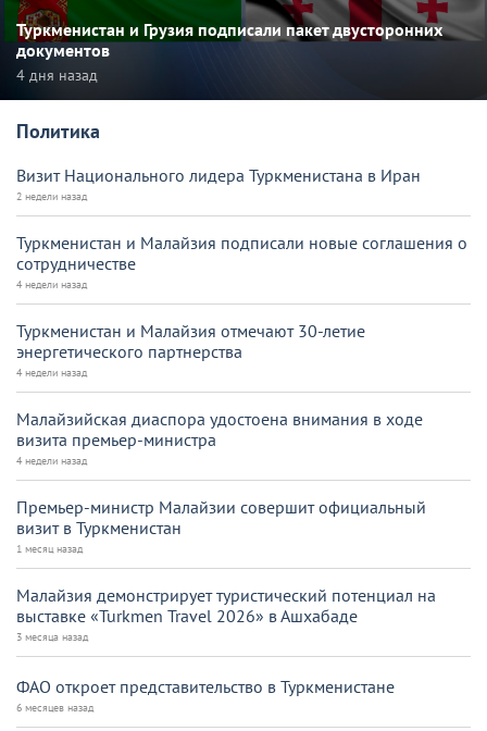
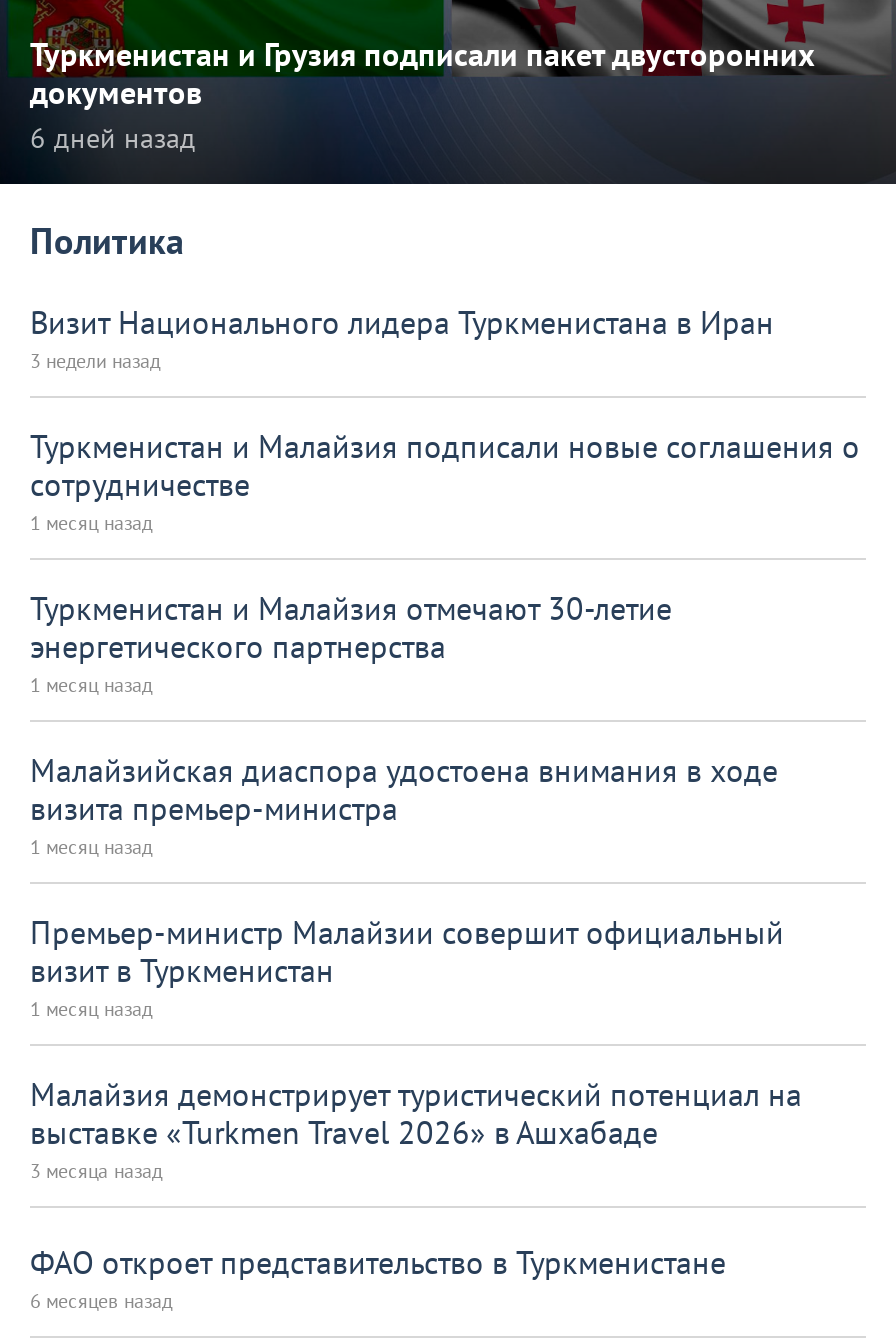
- 4 дня назад
+ 6 дней назад

- 2 недели назад
+ 3 недели назад

- 4 недели назад
+ 1 месяц назад

- 4 недели назад
+ 1 месяц назад

- 4 недели назад
+ 1 месяц назад
